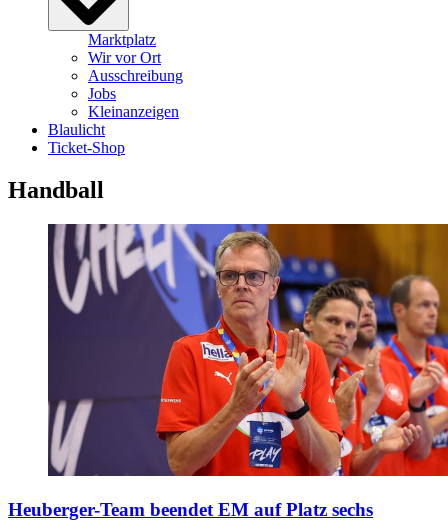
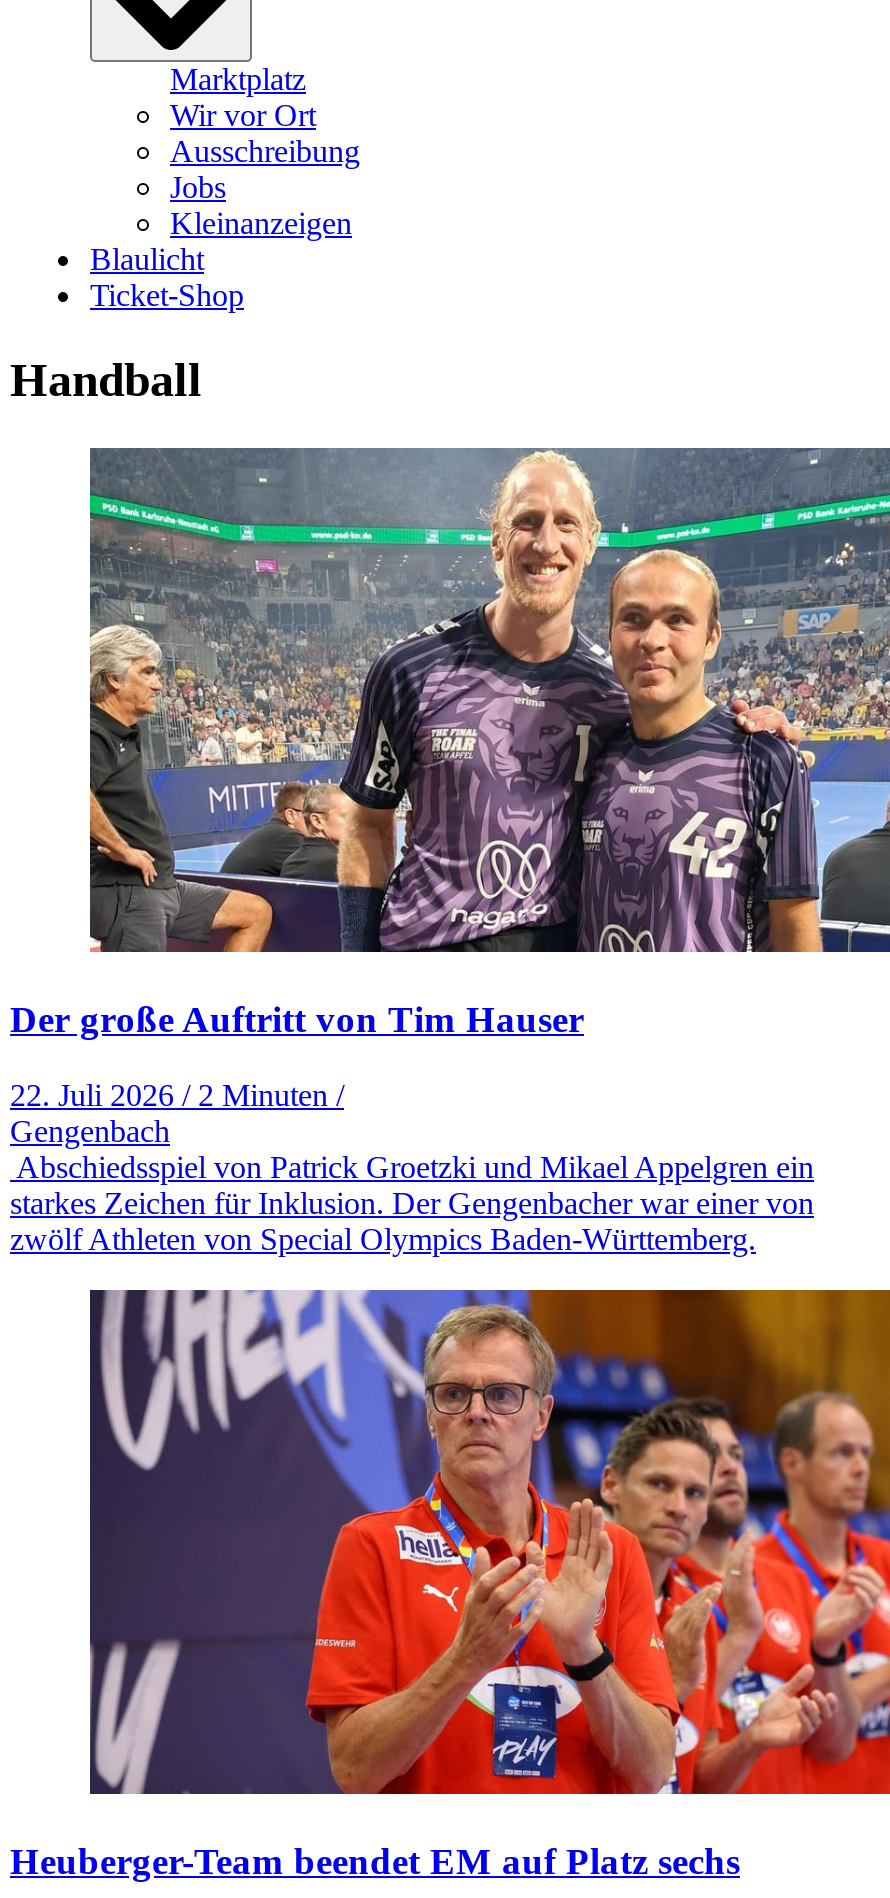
+ [image]
+ Der große Auftritt von Tim Hauser
+ 22. Juli 2026 / 2 Minuten /
+ Gengenbach
+ Abschiedsspiel von Patrick Groetzki und Mikael Appelgren ein
+ starkes Zeichen für Inklusion. Der Gengenbacher war einer von
+ zwölf Athleten von Special Olympics Baden-Württemberg.
